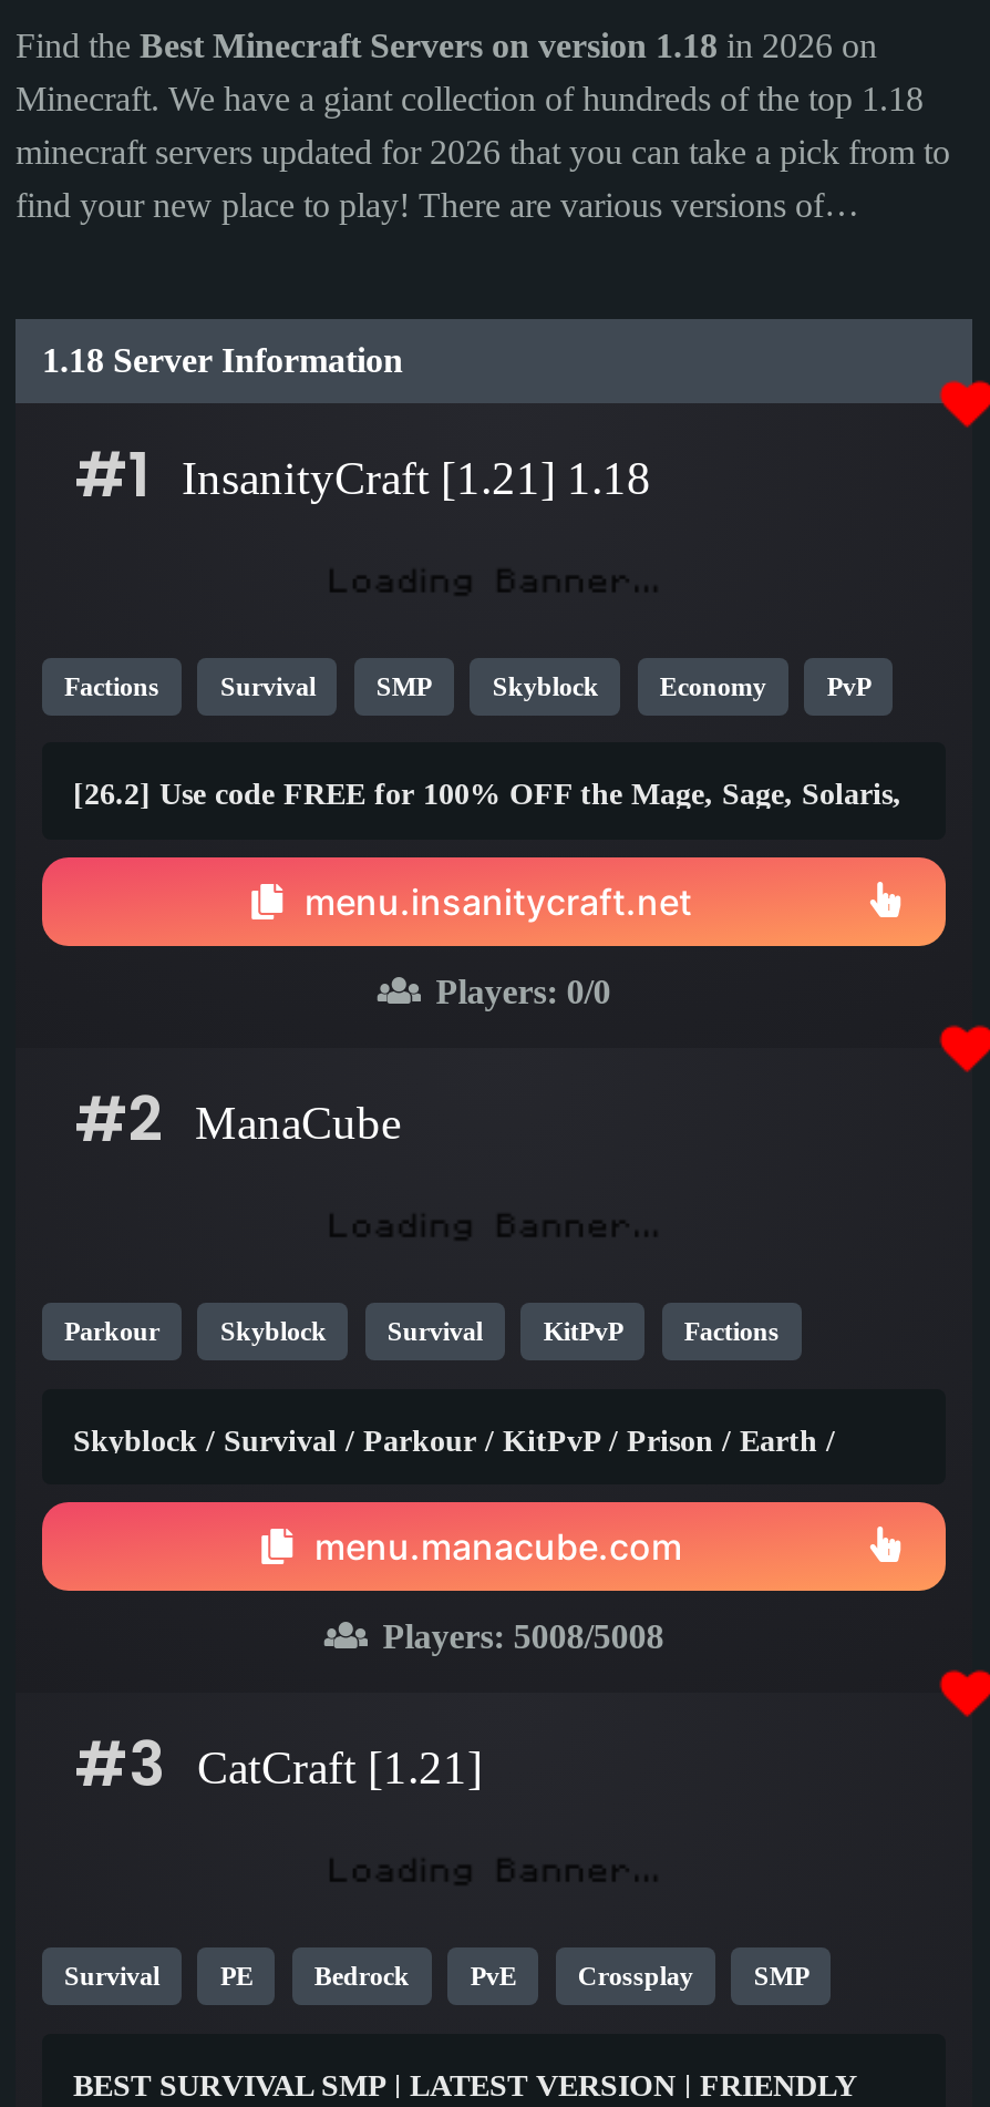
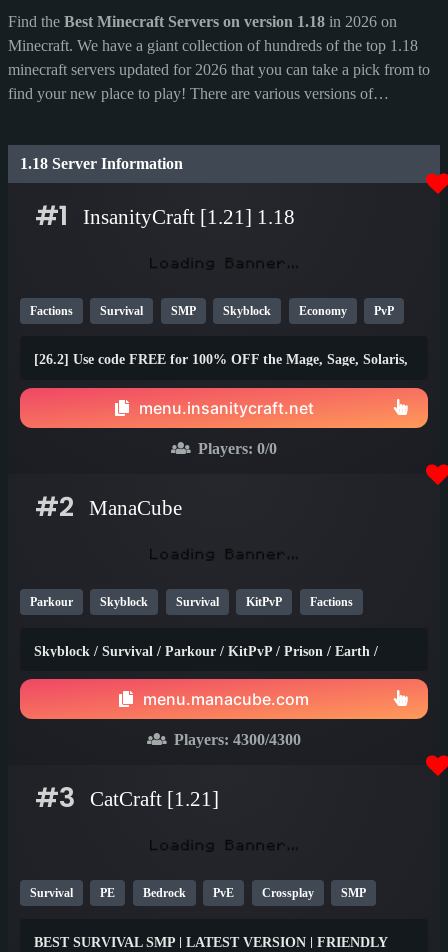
- Players: 5008/5008
+ Players: 4300/4300
